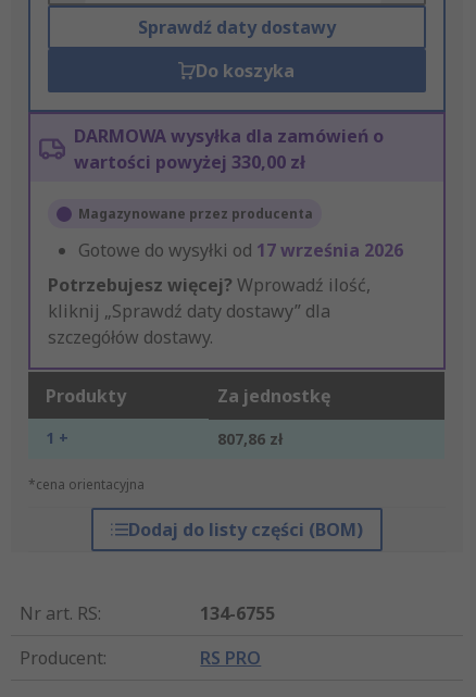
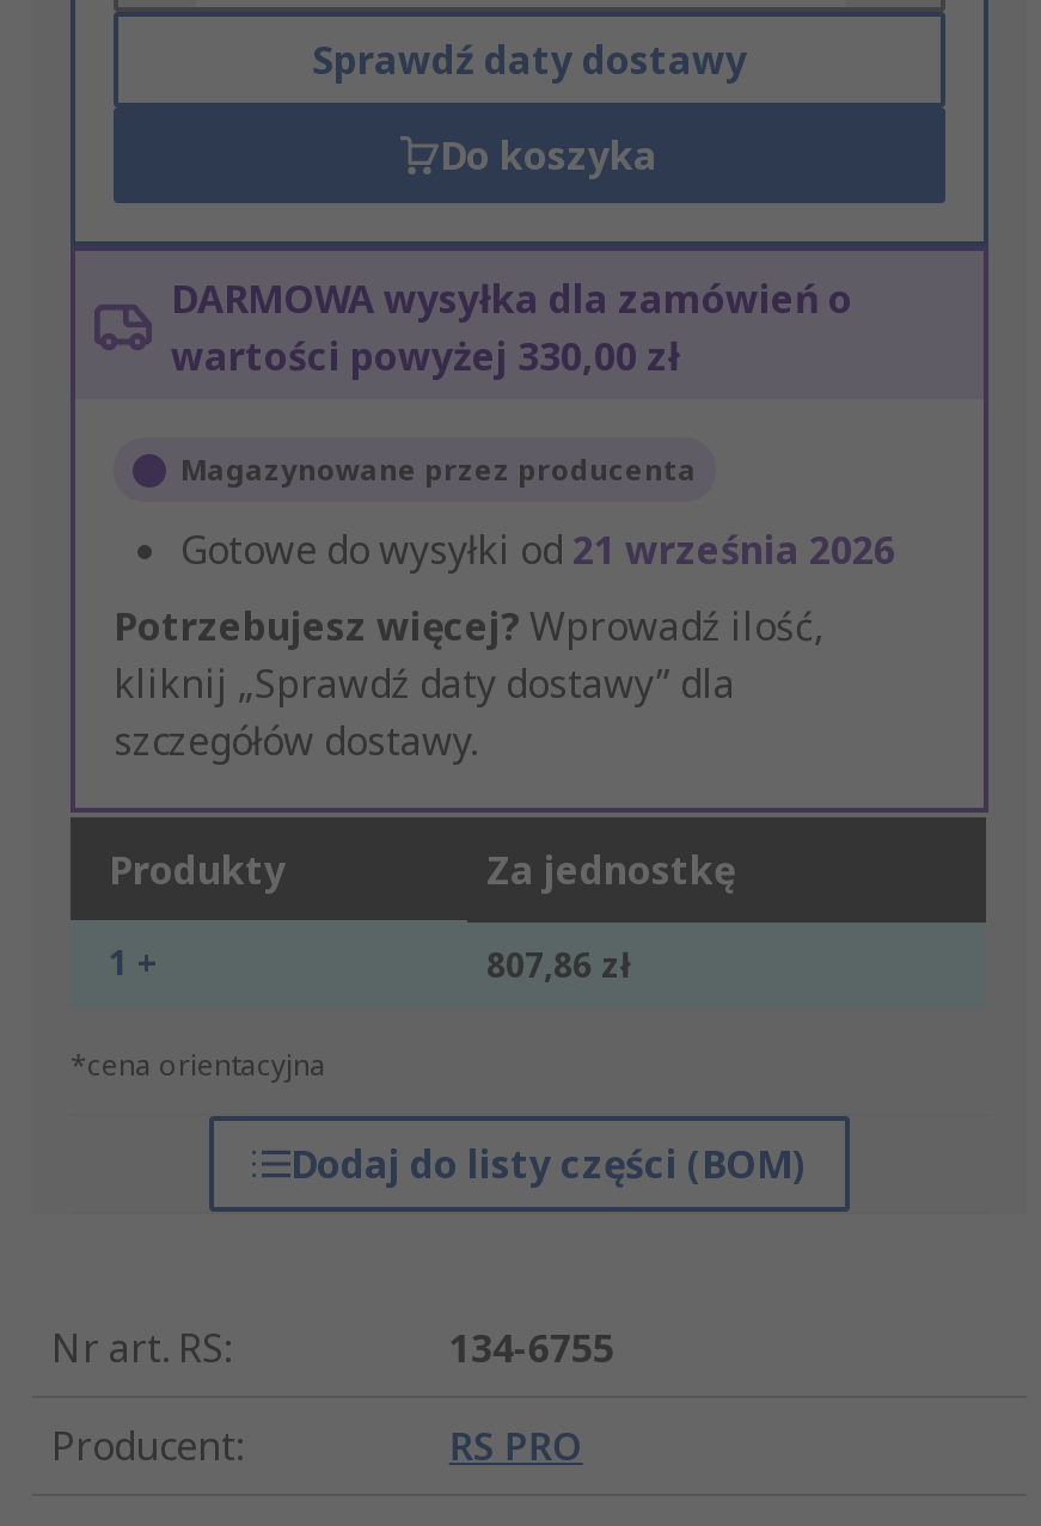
- Gotowe do wysyłki od 17 września 2026
+ Gotowe do wysyłki od 21 września 2026
